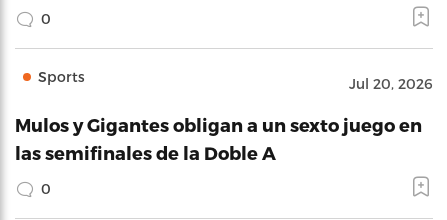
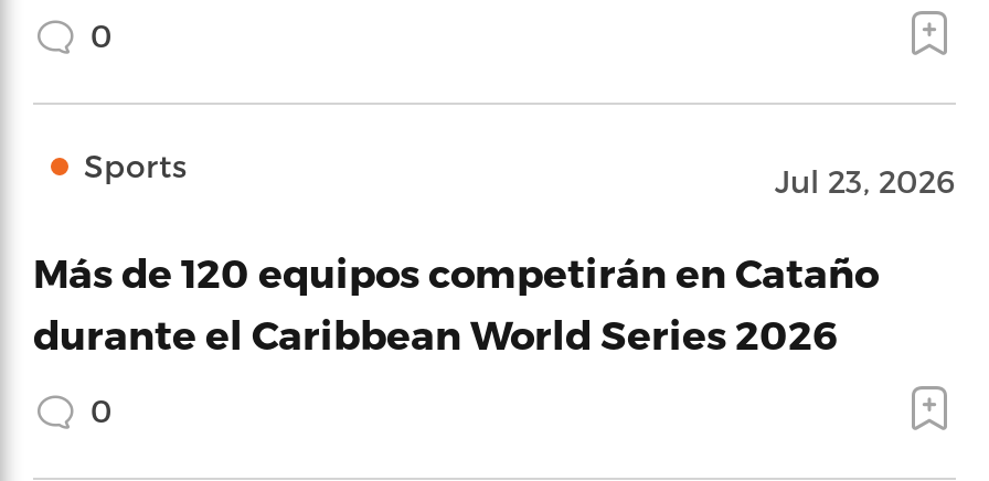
- Jul 20, 2026
+ Jul 23, 2026

- Mulos y Gigantes obligan a un sexto juego en
- las semifinales de la Doble A
+ Más de 120 equipos competirán en Cataño
+ durante el Caribbean World Series 2026
